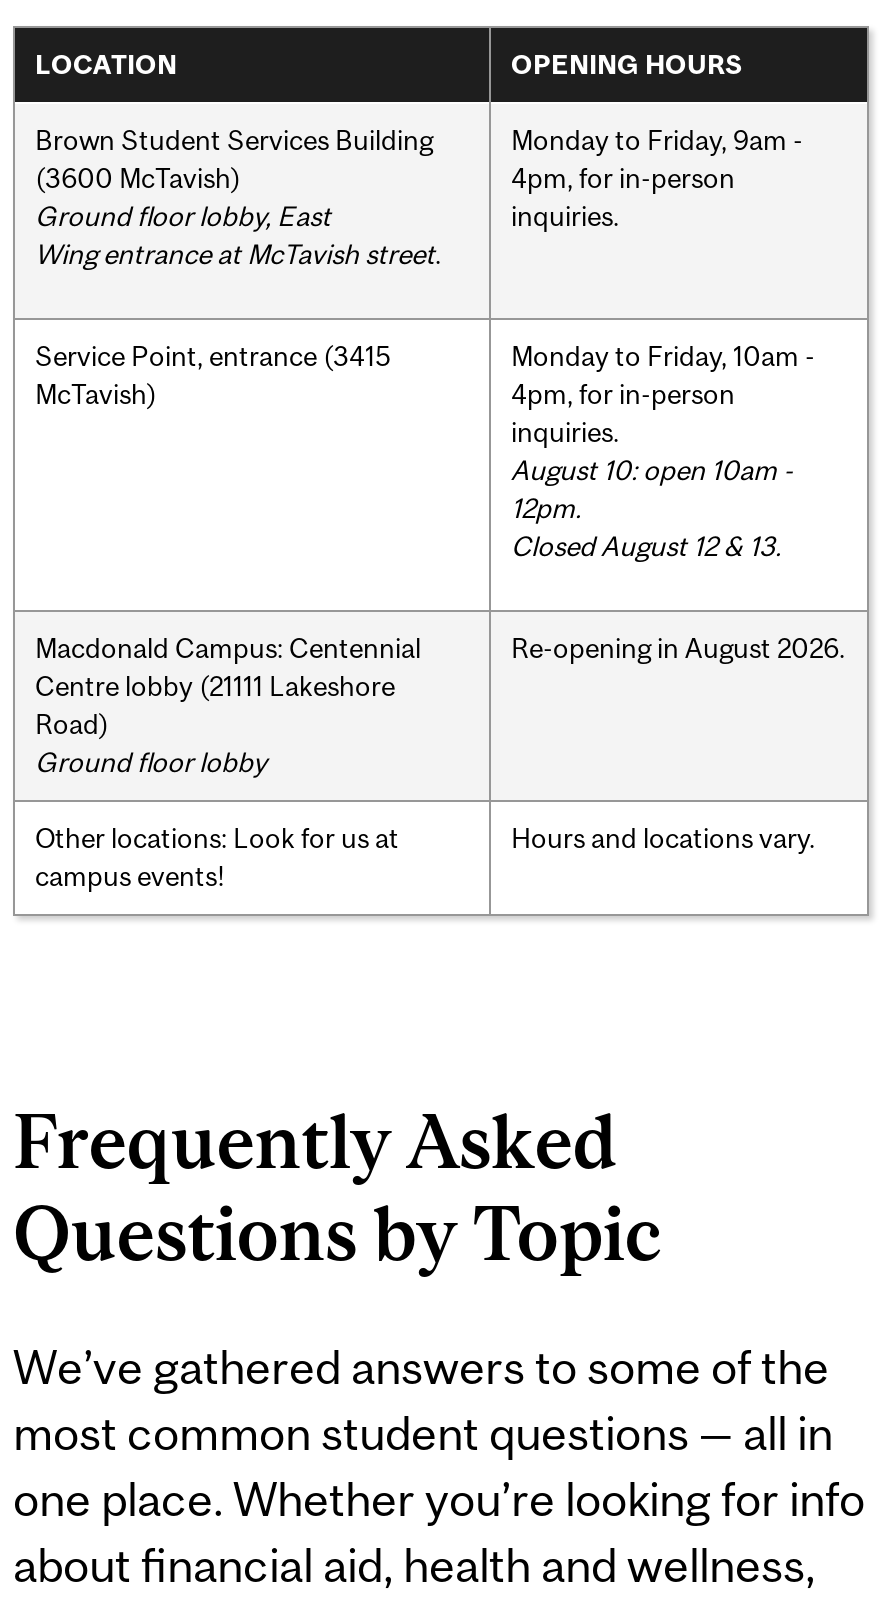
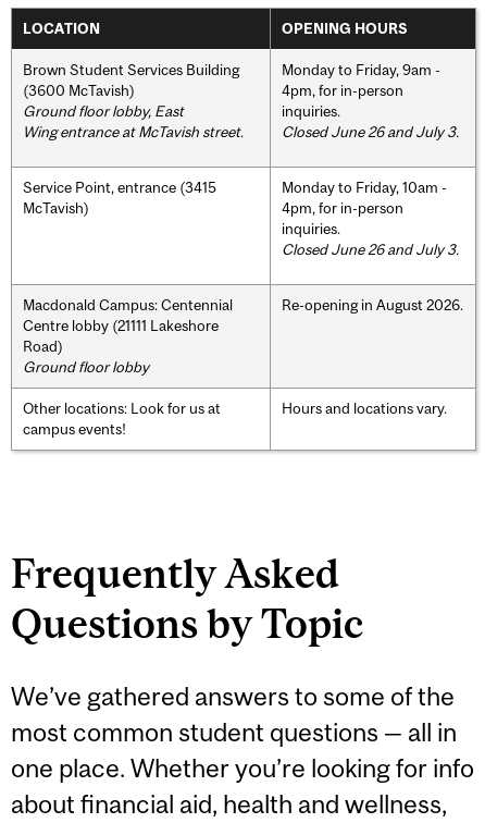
+ Closed June 26 and July 3.

- August 10: open 10am -
- 12pm.
- Closed August 12 & 13.
+ Closed June 26 and July 3.
